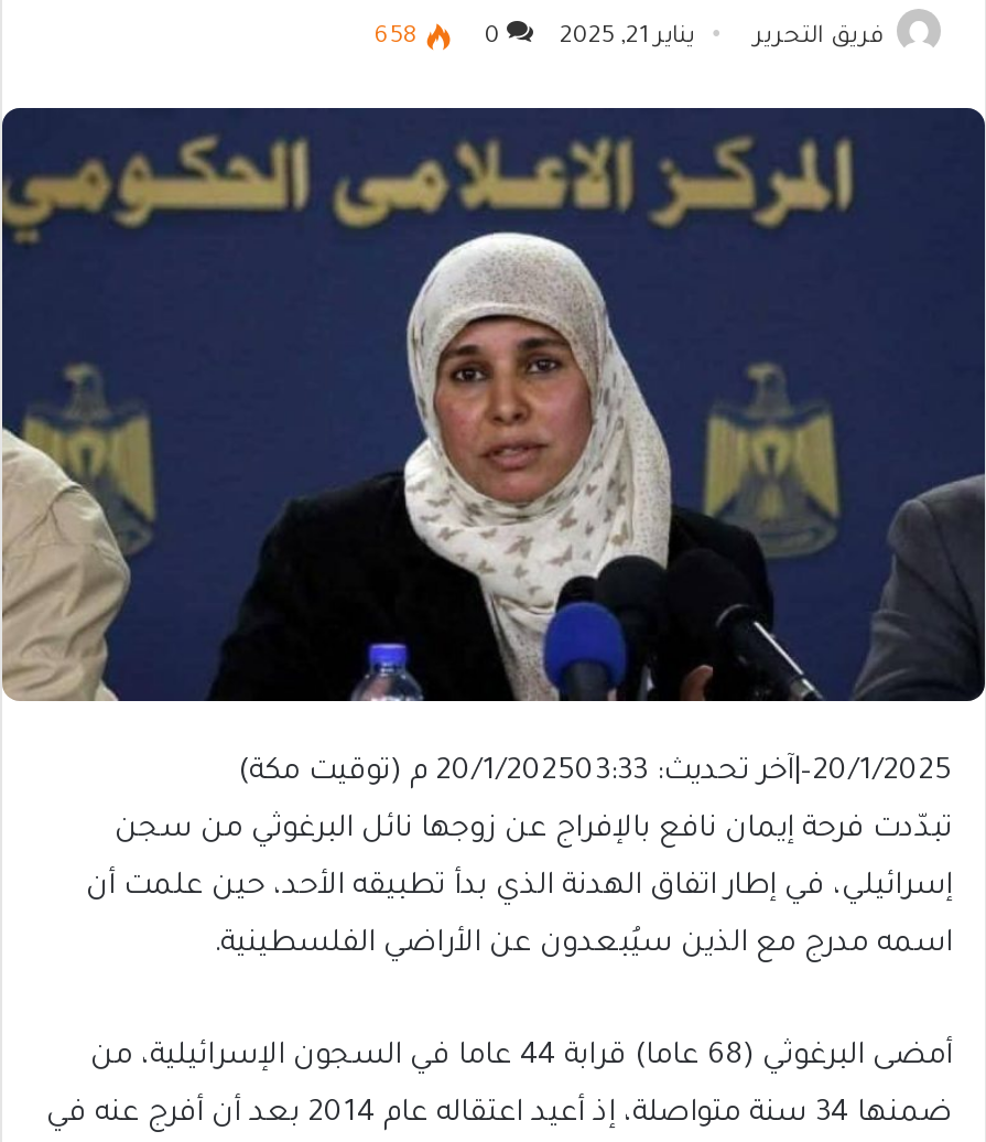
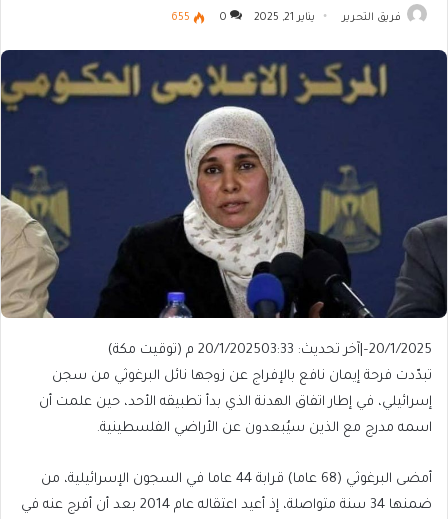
- 658
+ 655
